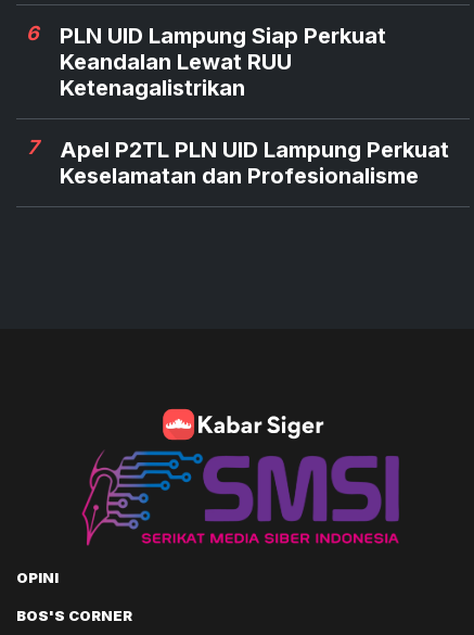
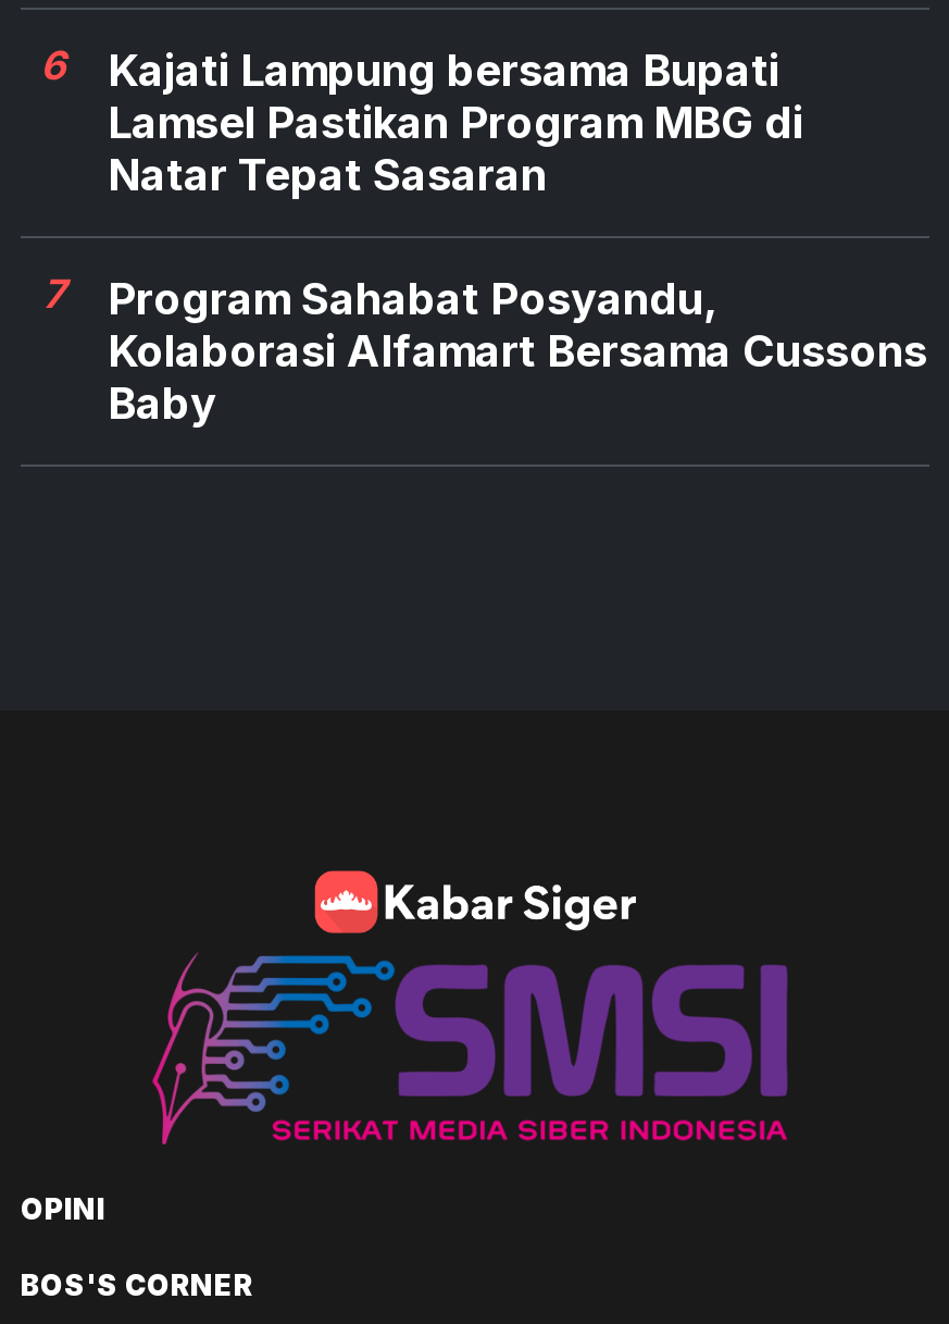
- PLN UID Lampung Siap Perkuat
- Keandalan Lewat RUU
- Ketenagalistrikan
+ Kajati Lampung bersama Bupati
+ Lamsel Pastikan Program MBG di
+ Natar Tepat Sasaran

- Apel P2TL PLN UID Lampung Perkuat
- Keselamatan dan Profesionalisme
+ Program Sahabat Posyandu,
+ Kolaborasi Alfamart Bersama Cussons
+ Baby
